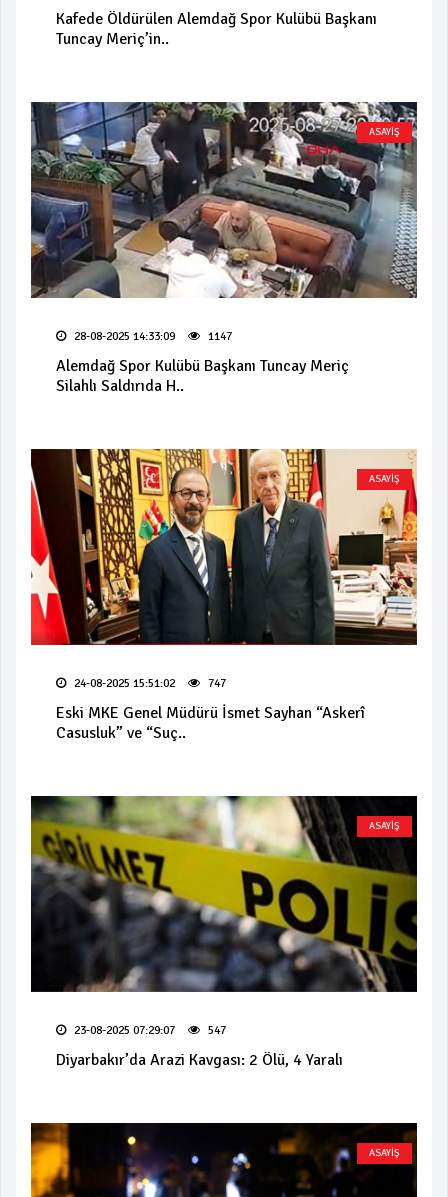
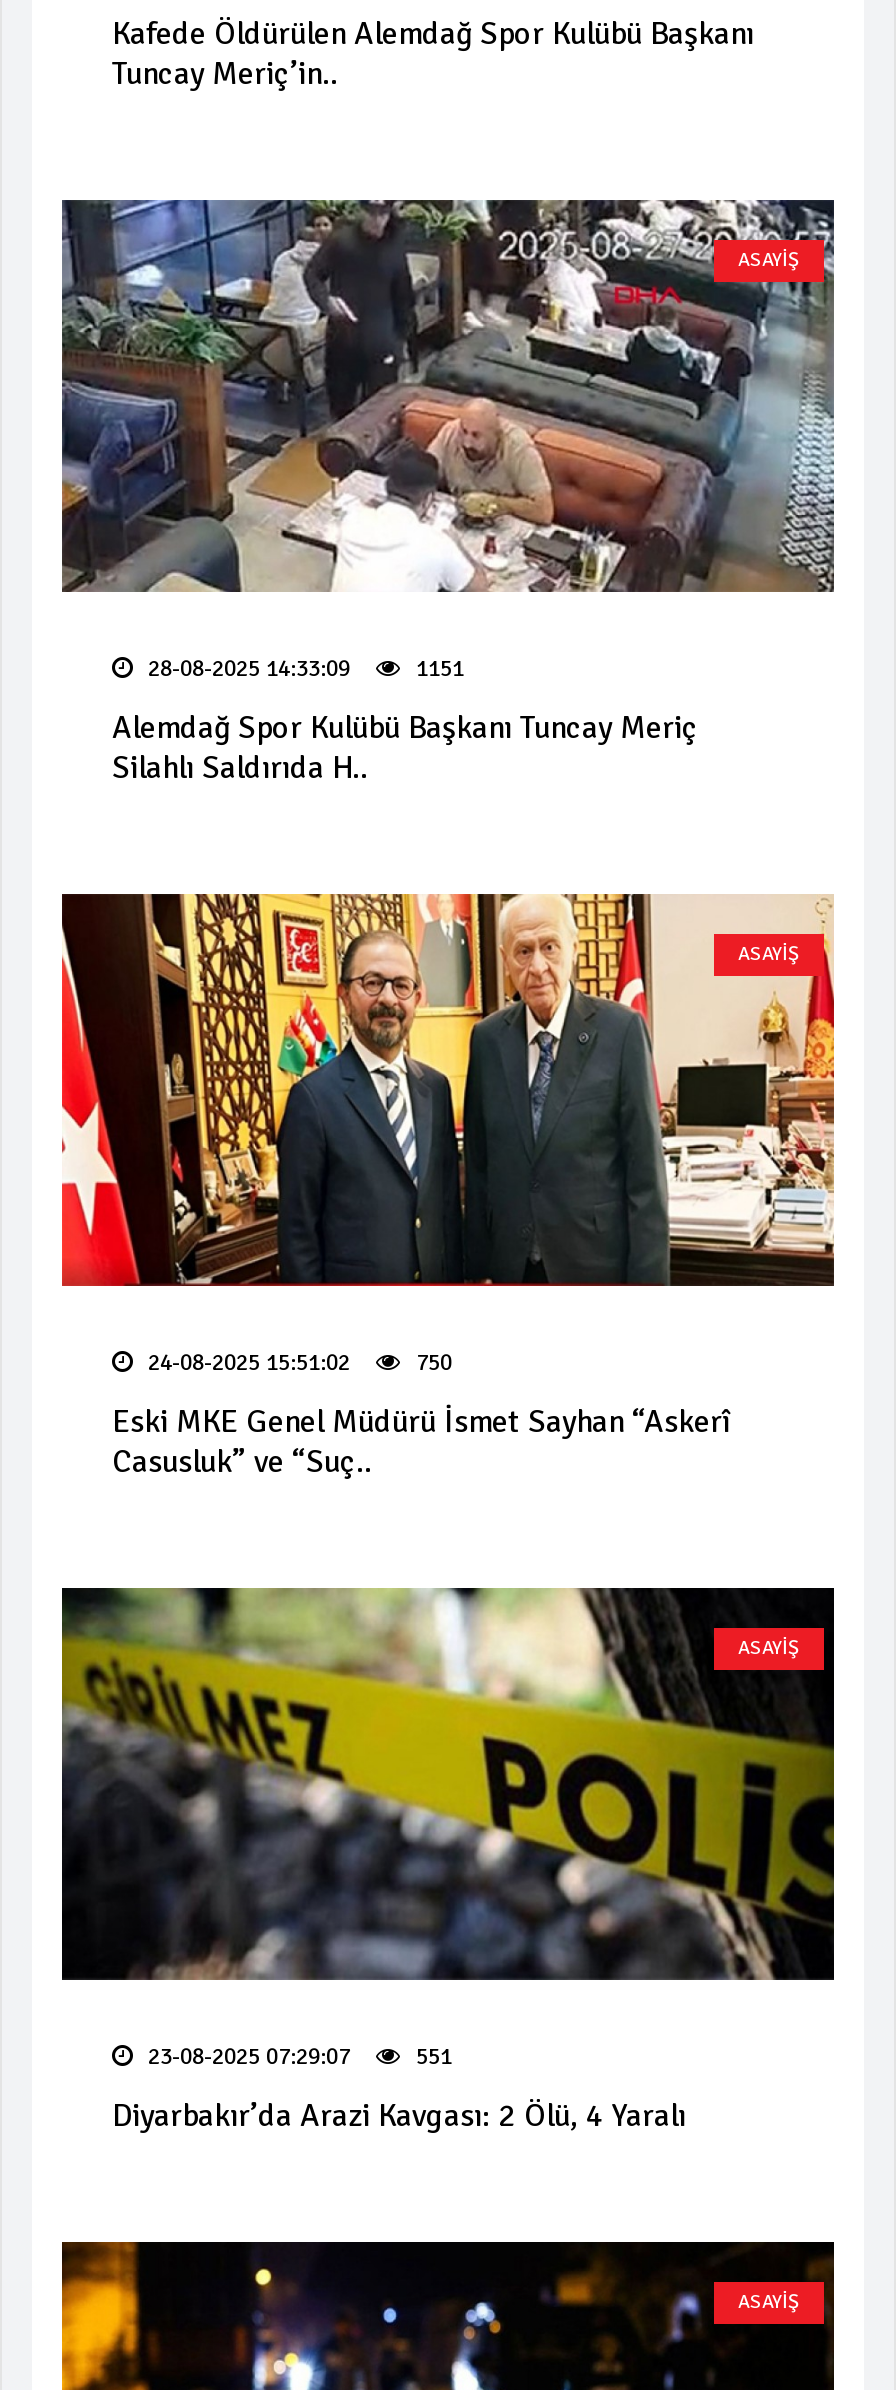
- 28-08-2025 14:33:09 1147
+ 28-08-2025 14:33:09 1151

- 24-08-2025 15:51:02 747
+ 24-08-2025 15:51:02 750

- 23-08-2025 07:29:07 547
+ 23-08-2025 07:29:07 551
